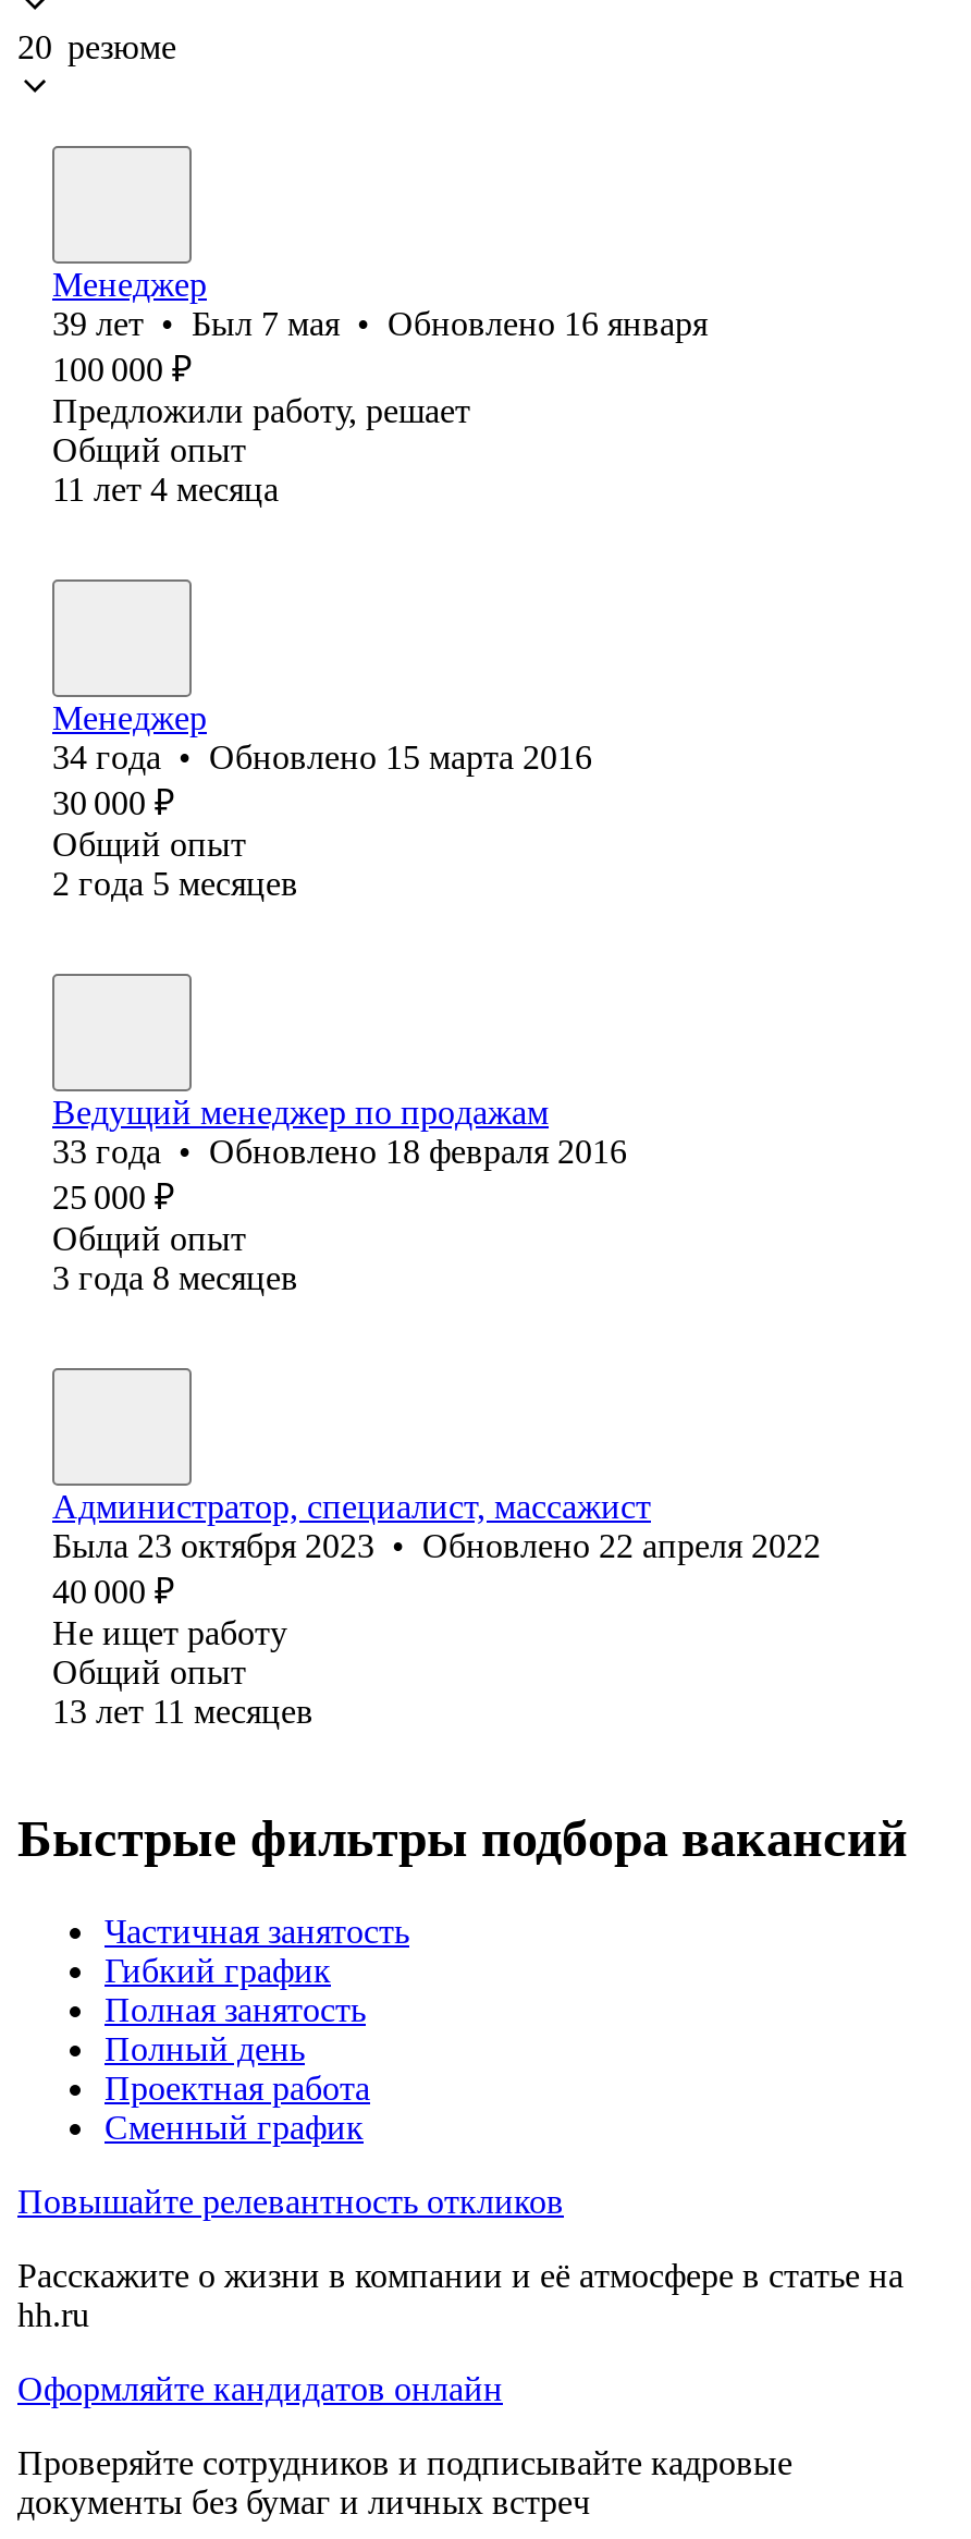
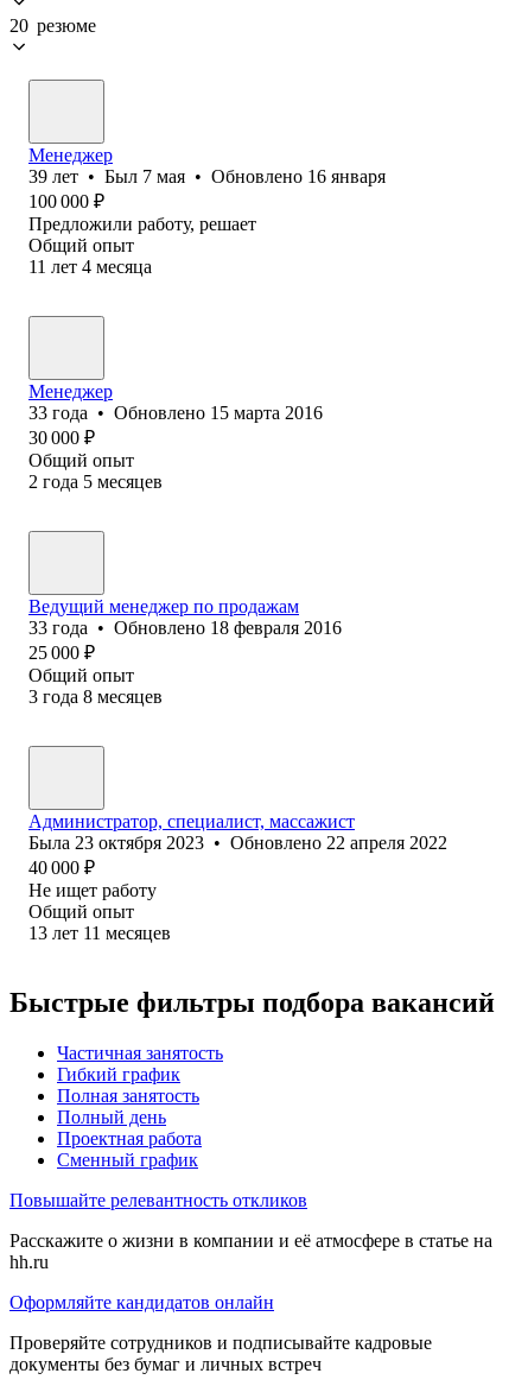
- 34 года • Обновлено 15 марта 2016
+ 33 года • Обновлено 15 марта 2016
